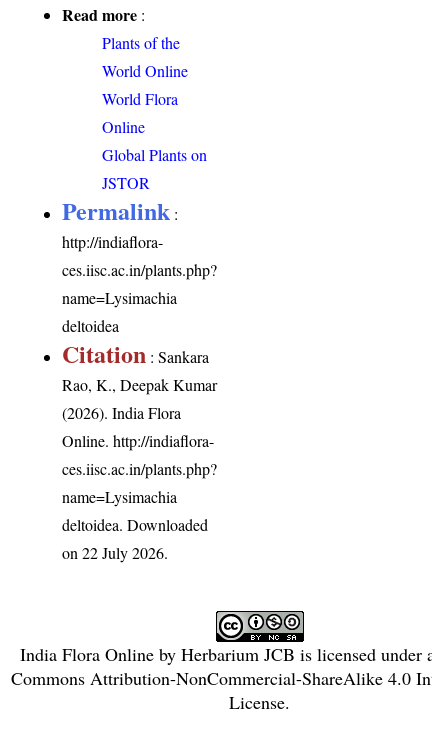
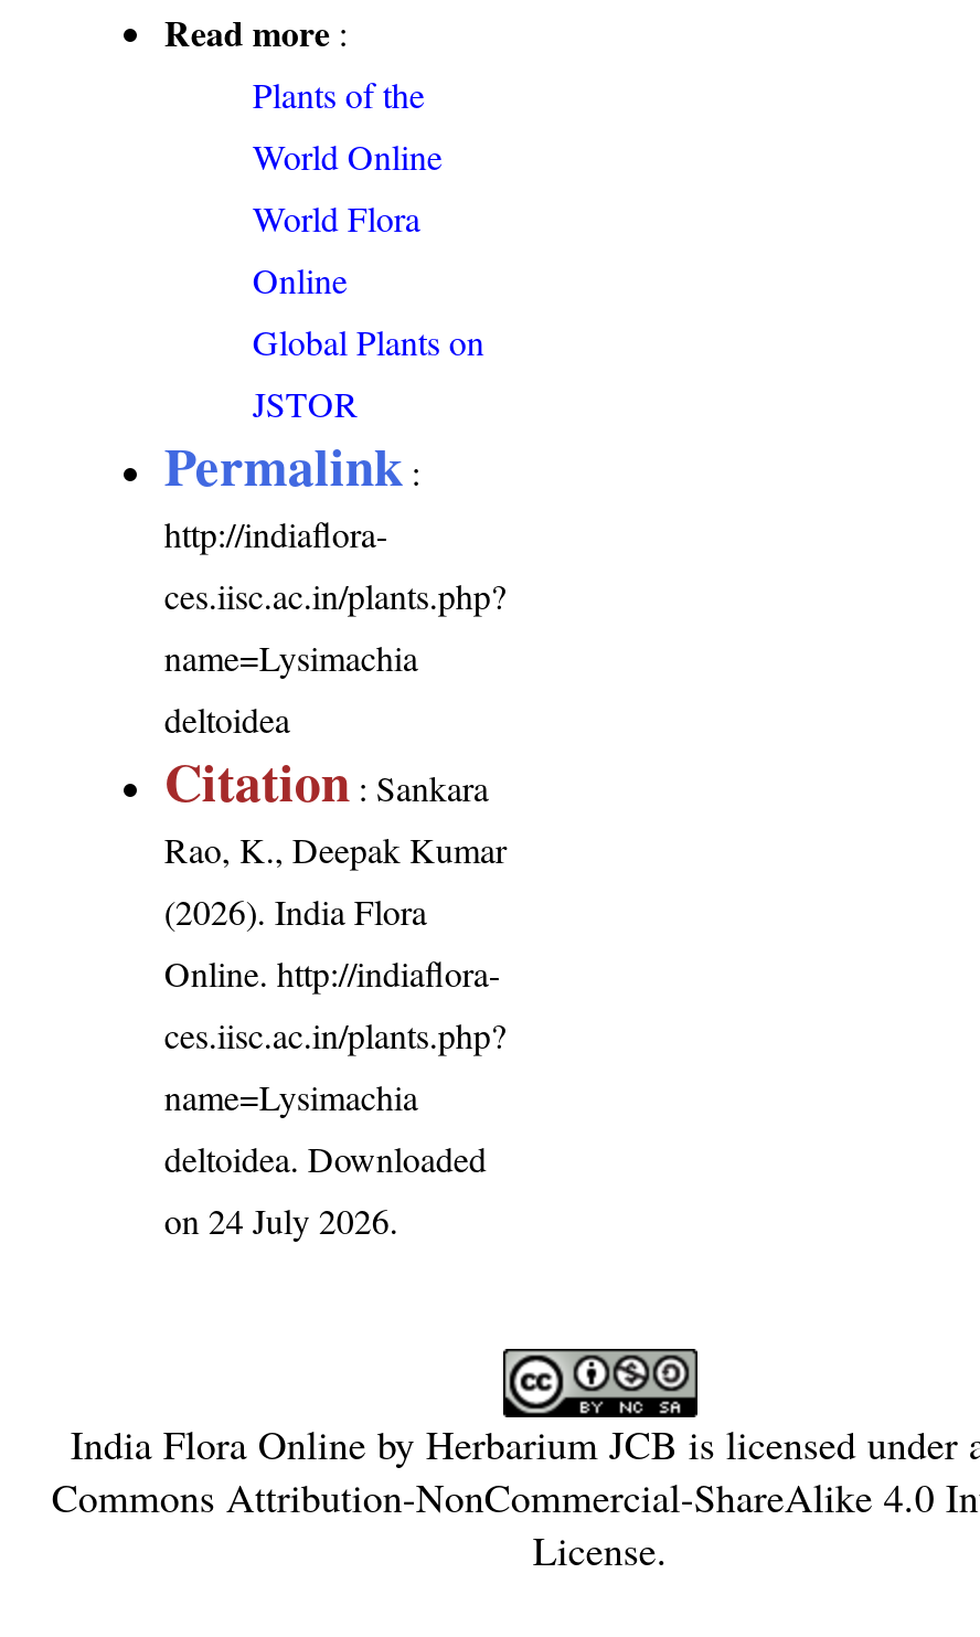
- on 22 July 2026.
+ on 24 July 2026.
